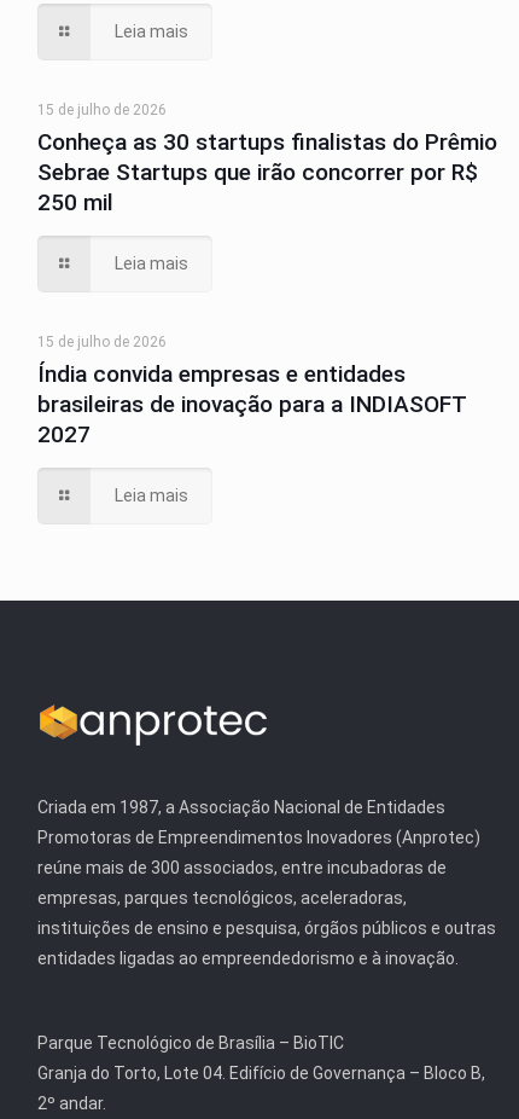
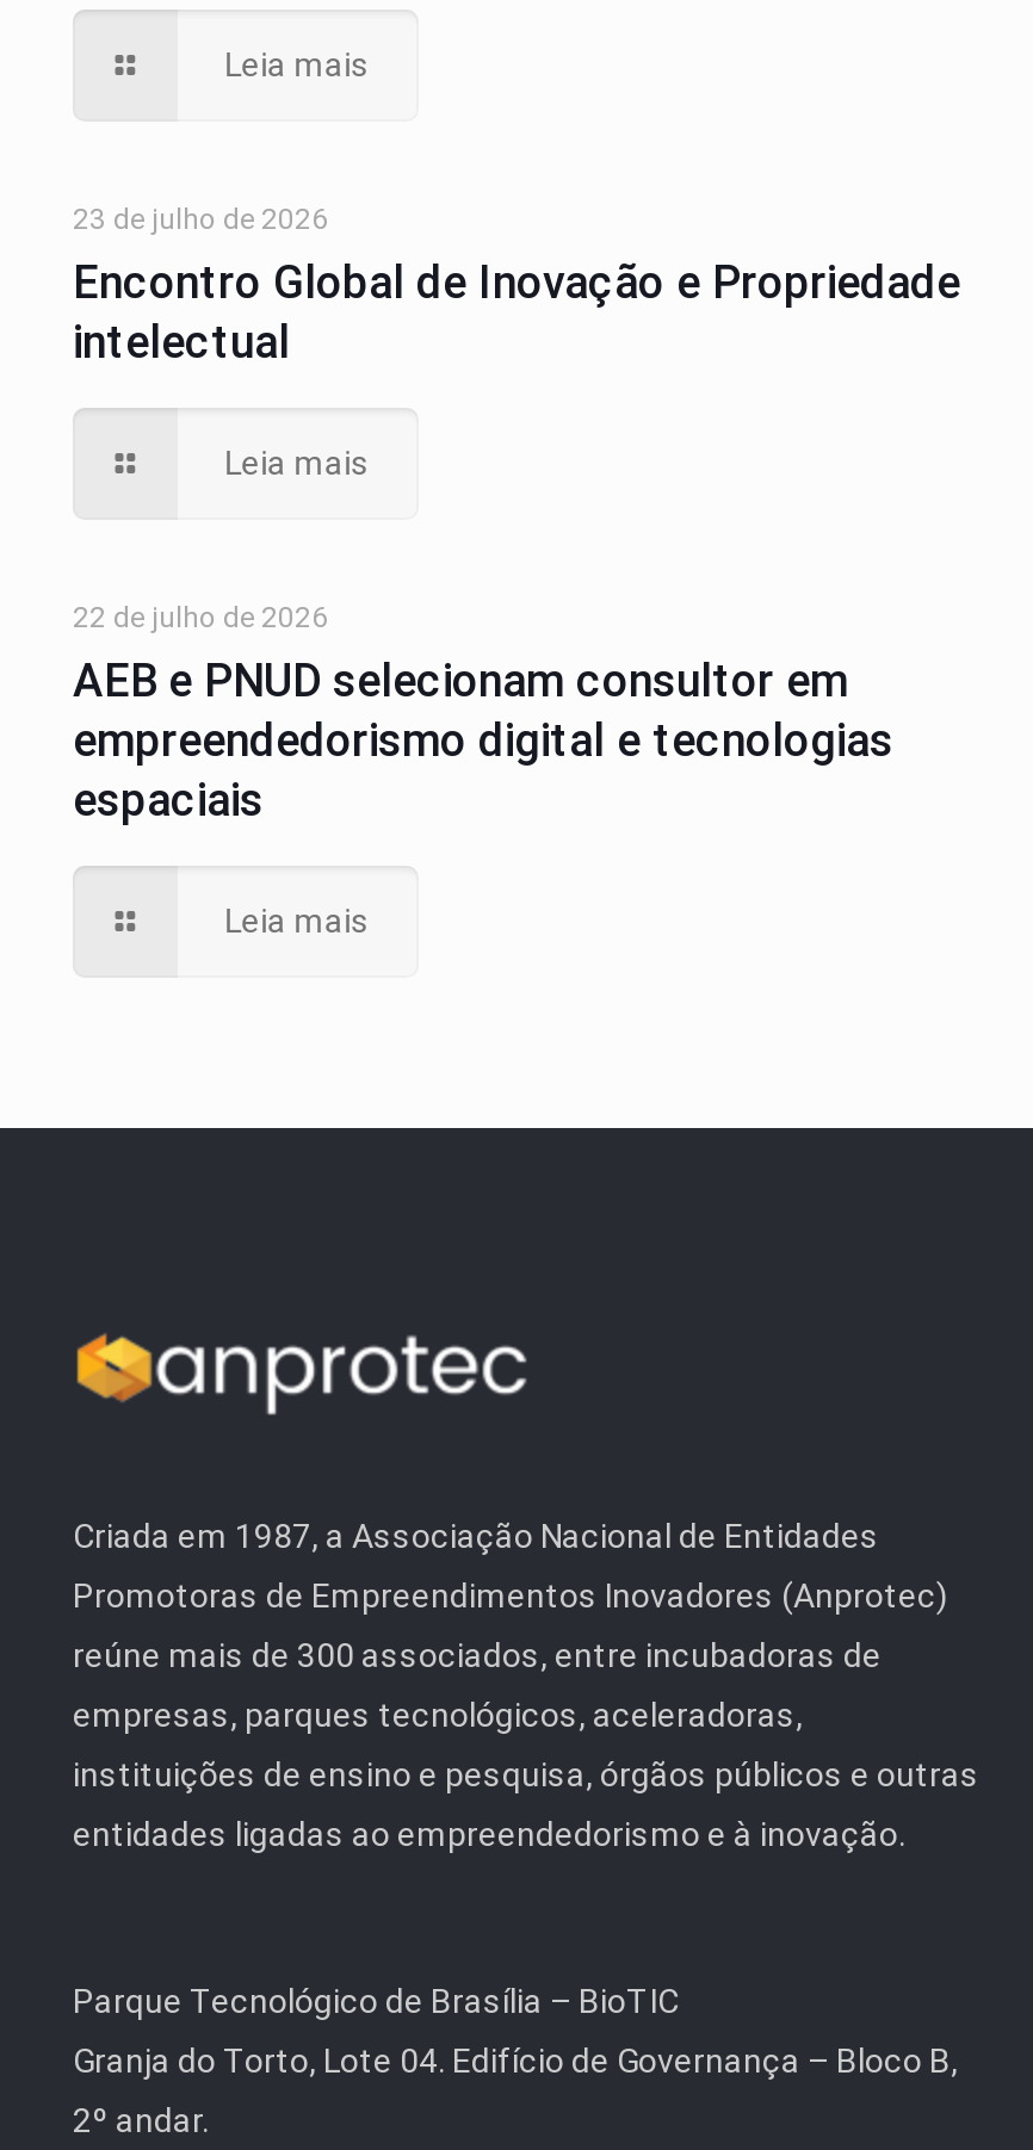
- 15 de julho de 2026
- Conheça as 30 startups finalistas do Prêmio
- Sebrae Startups que irão concorrer por R$
- 250 mil
+ 23 de julho de 2026
+ Encontro Global de Inovação e Propriedade
+ intelectual

- 15 de julho de 2026
- Índia convida empresas e entidades
- brasileiras de inovação para a INDIASOFT
- 2027
+ 22 de julho de 2026
+ AEB e PNUD selecionam consultor em
+ empreendedorismo digital e tecnologias
+ espaciais
